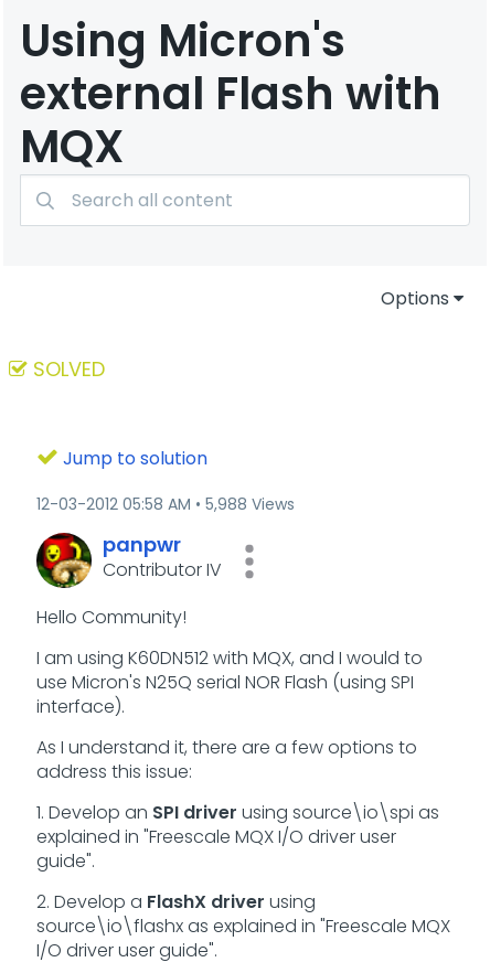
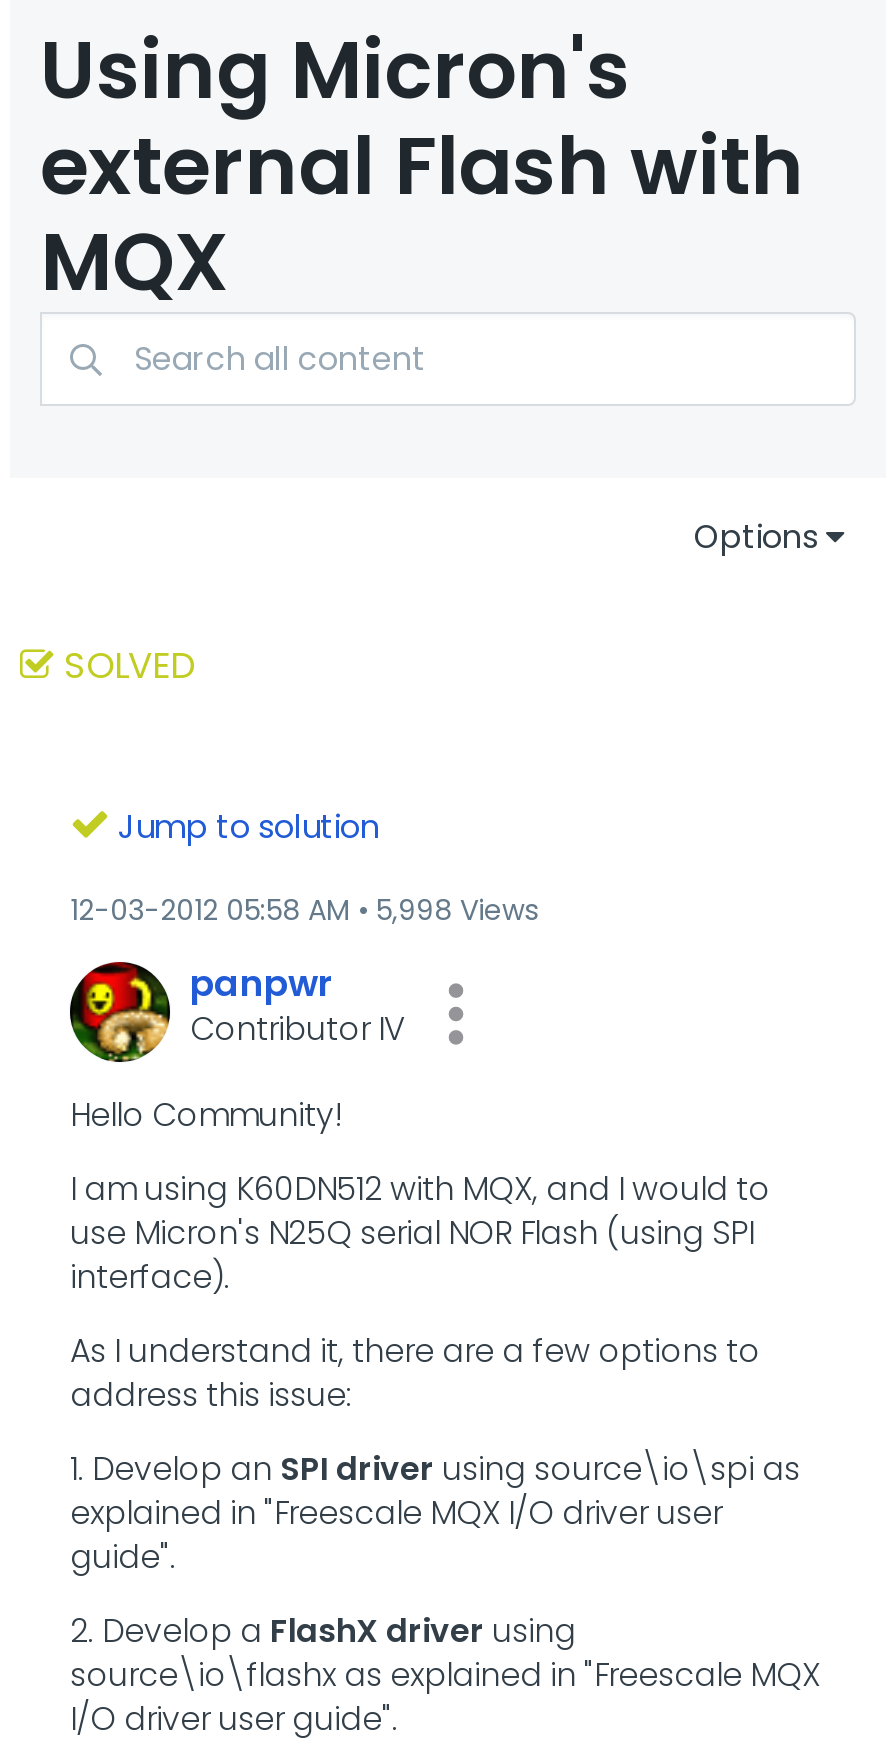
- 12-03-2012 05:58 AM 5,988 Views
+ 12-03-2012 05:58 AM 5,998 Views
